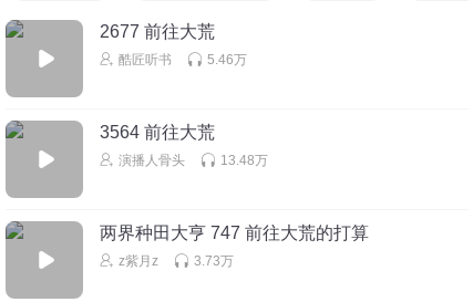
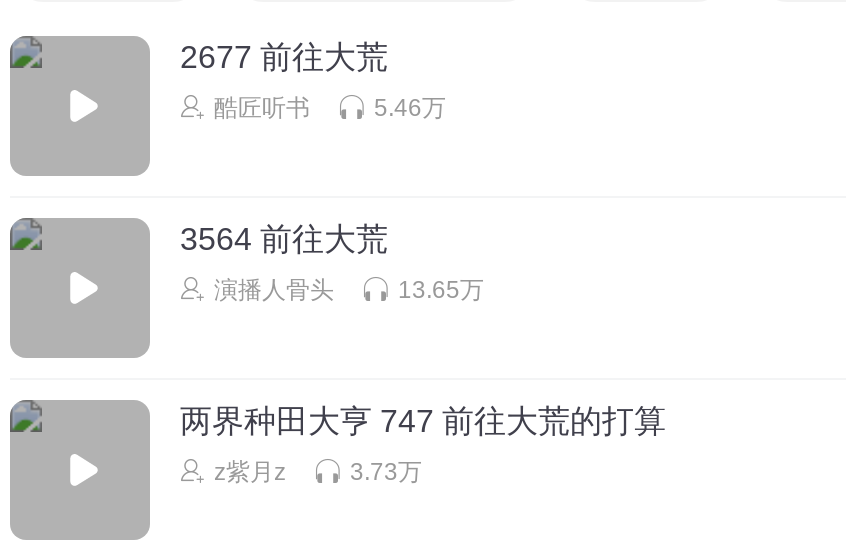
- 13.48万
+ 13.65万
